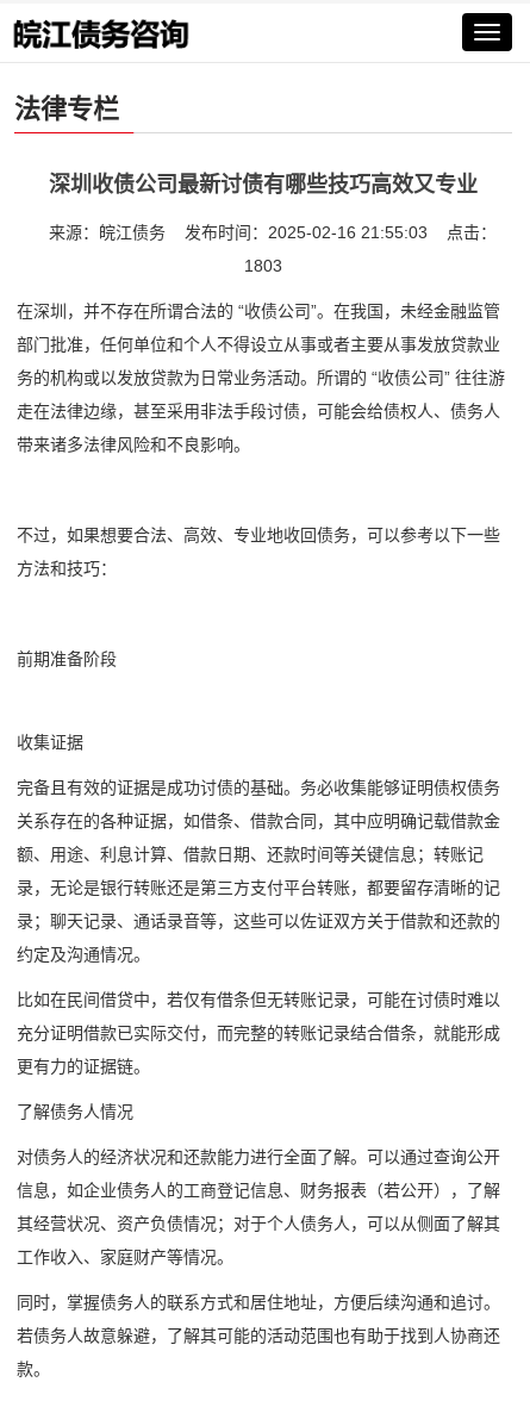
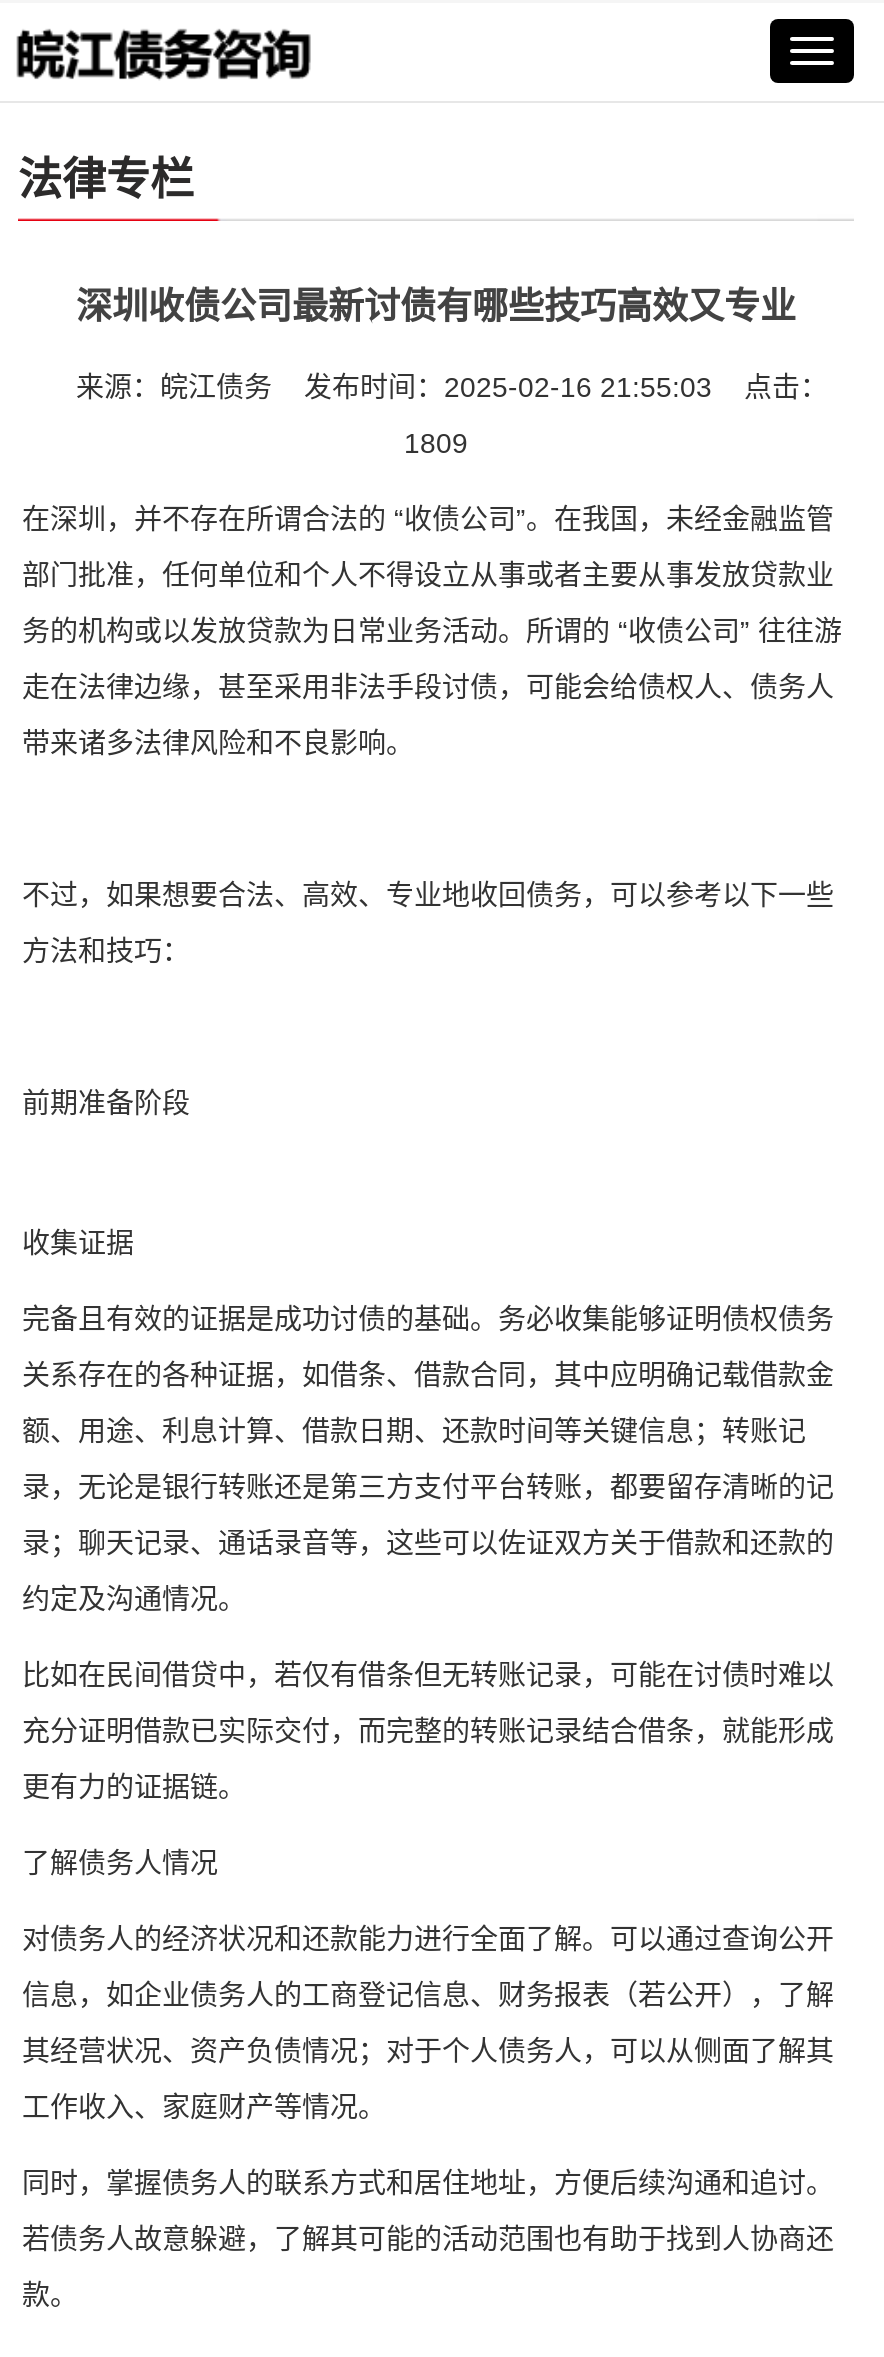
- 1803
+ 1809
